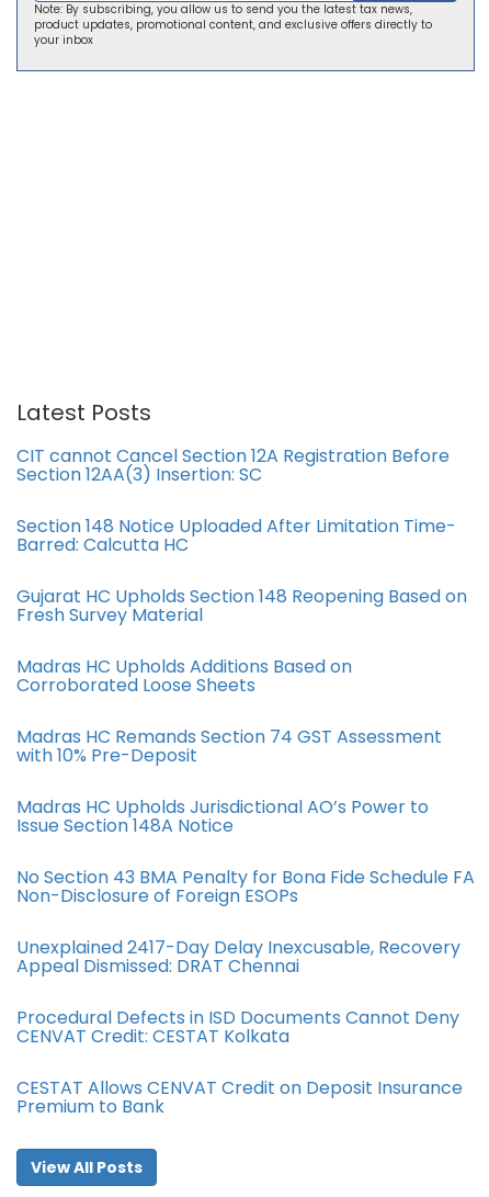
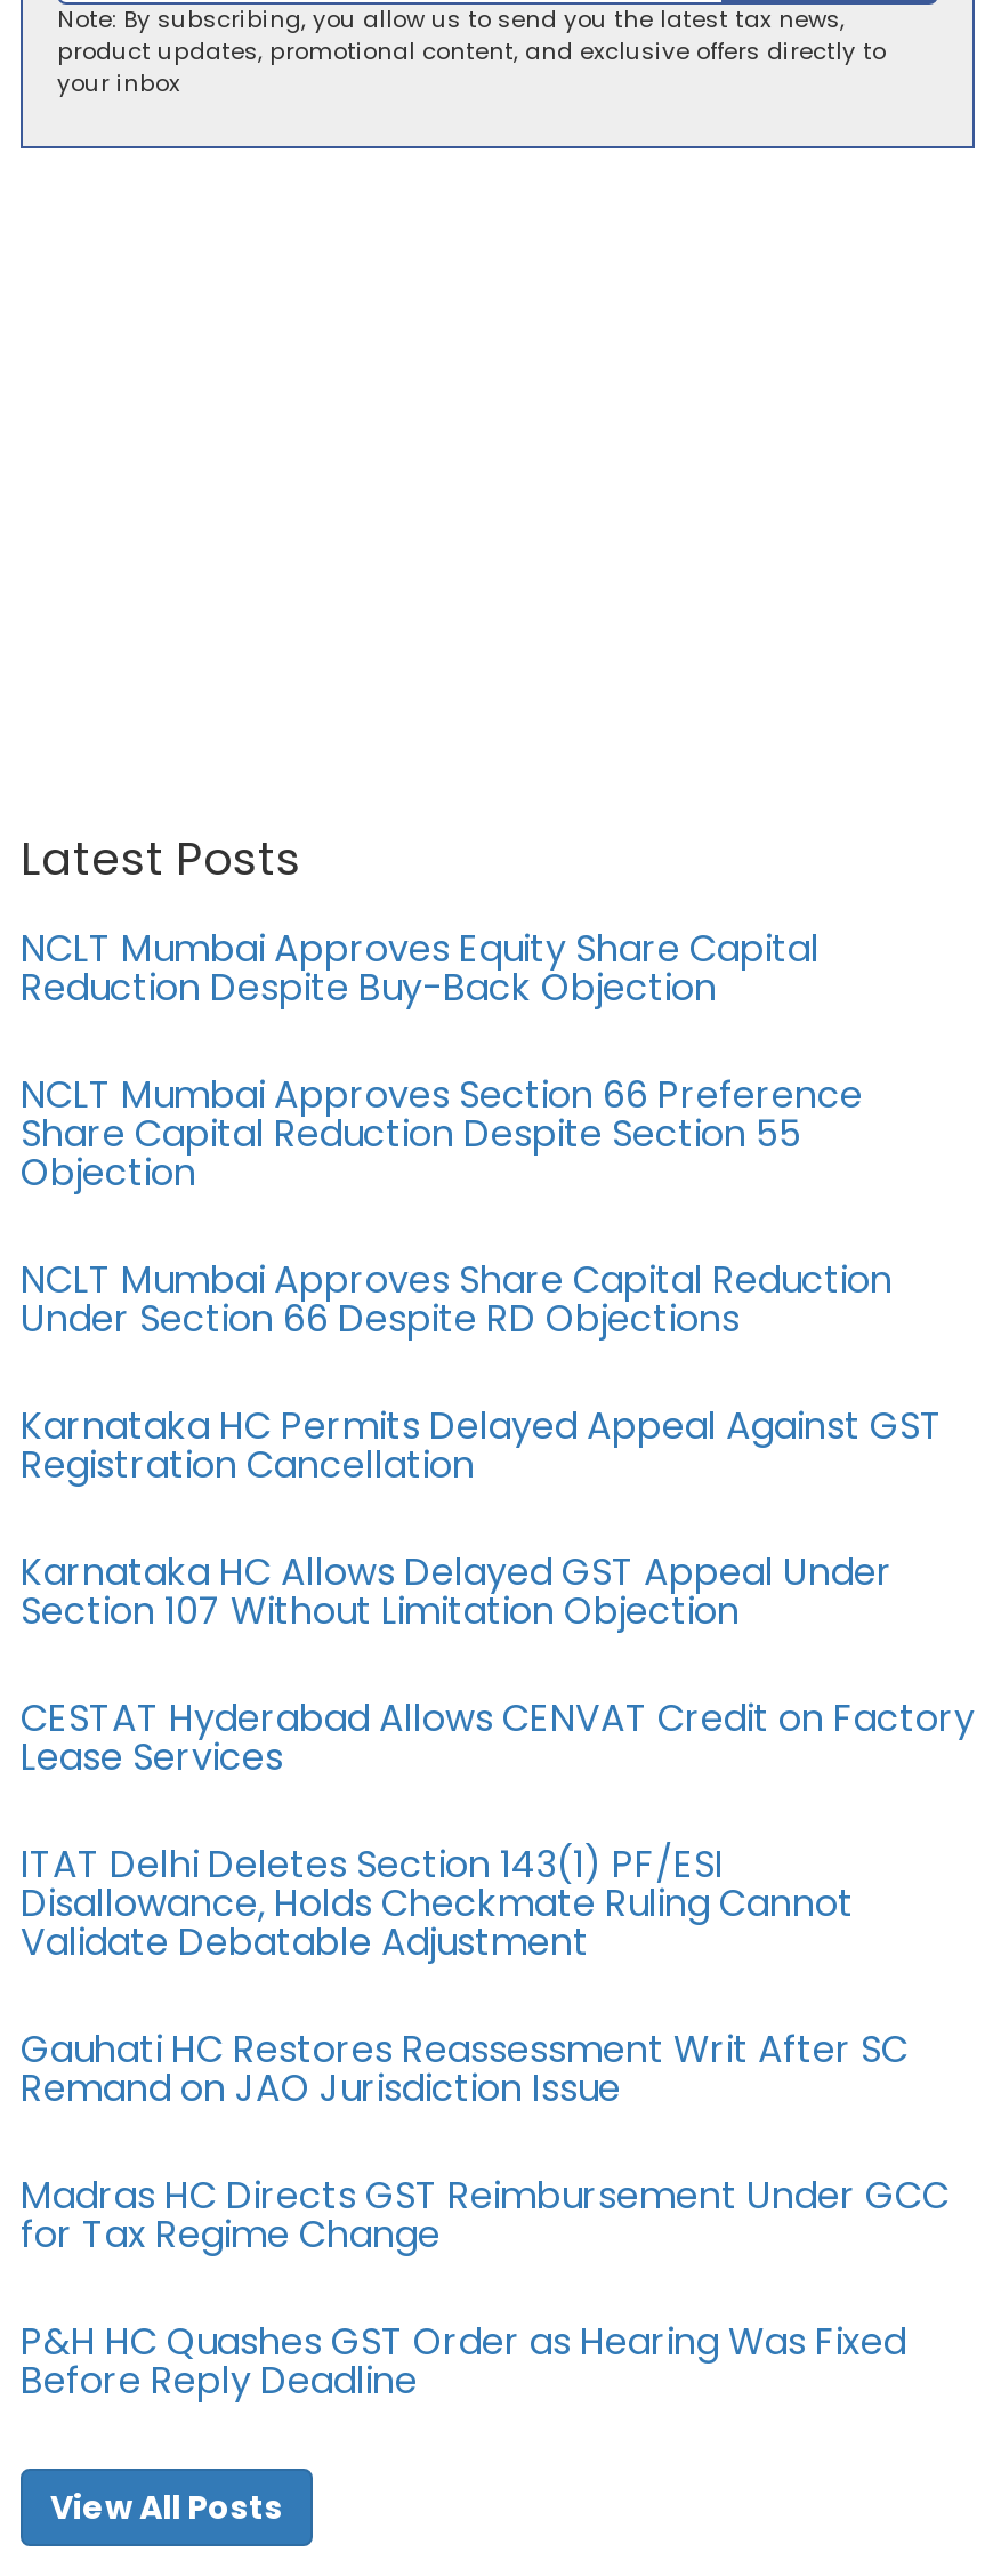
- CIT cannot Cancel Section 12A Registration Before
- Section 12AA(3) Insertion: SC
+ NCLT Mumbai Approves Equity Share Capital
+ Reduction Despite Buy-Back Objection

- Section 148 Notice Uploaded After Limitation Time-
- Barred: Calcutta HC
+ NCLT Mumbai Approves Section 66 Preference
+ Share Capital Reduction Despite Section 55
+ Objection

- Gujarat HC Upholds Section 148 Reopening Based on
- Fresh Survey Material
+ NCLT Mumbai Approves Share Capital Reduction
+ Under Section 66 Despite RD Objections

- Madras HC Upholds Additions Based on
- Corroborated Loose Sheets
+ Karnataka HC Permits Delayed Appeal Against GST
+ Registration Cancellation

- Madras HC Remands Section 74 GST Assessment
- with 10% Pre-Deposit
+ Karnataka HC Allows Delayed GST Appeal Under
+ Section 107 Without Limitation Objection

- Madras HC Upholds Jurisdictional AO’s Power to
- Issue Section 148A Notice
+ CESTAT Hyderabad Allows CENVAT Credit on Factory
+ Lease Services

- No Section 43 BMA Penalty for Bona Fide Schedule FA
- Non-Disclosure of Foreign ESOPs
+ ITAT Delhi Deletes Section 143(1) PF/ESI
+ Disallowance, Holds Checkmate Ruling Cannot
+ Validate Debatable Adjustment

- Unexplained 2417-Day Delay Inexcusable, Recovery
- Appeal Dismissed: DRAT Chennai
+ Gauhati HC Restores Reassessment Writ After SC
+ Remand on JAO Jurisdiction Issue

- Procedural Defects in ISD Documents Cannot Deny
- CENVAT Credit: CESTAT Kolkata
+ Madras HC Directs GST Reimbursement Under GCC
+ for Tax Regime Change

- CESTAT Allows CENVAT Credit on Deposit Insurance
- Premium to Bank
+ P&H HC Quashes GST Order as Hearing Was Fixed
+ Before Reply Deadline
